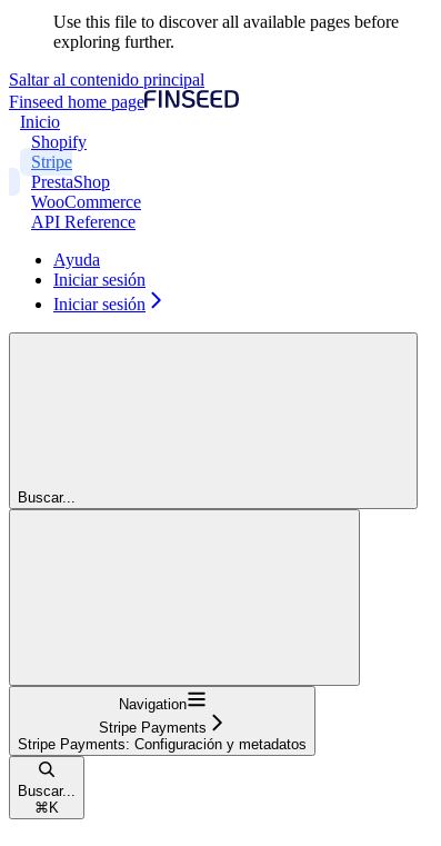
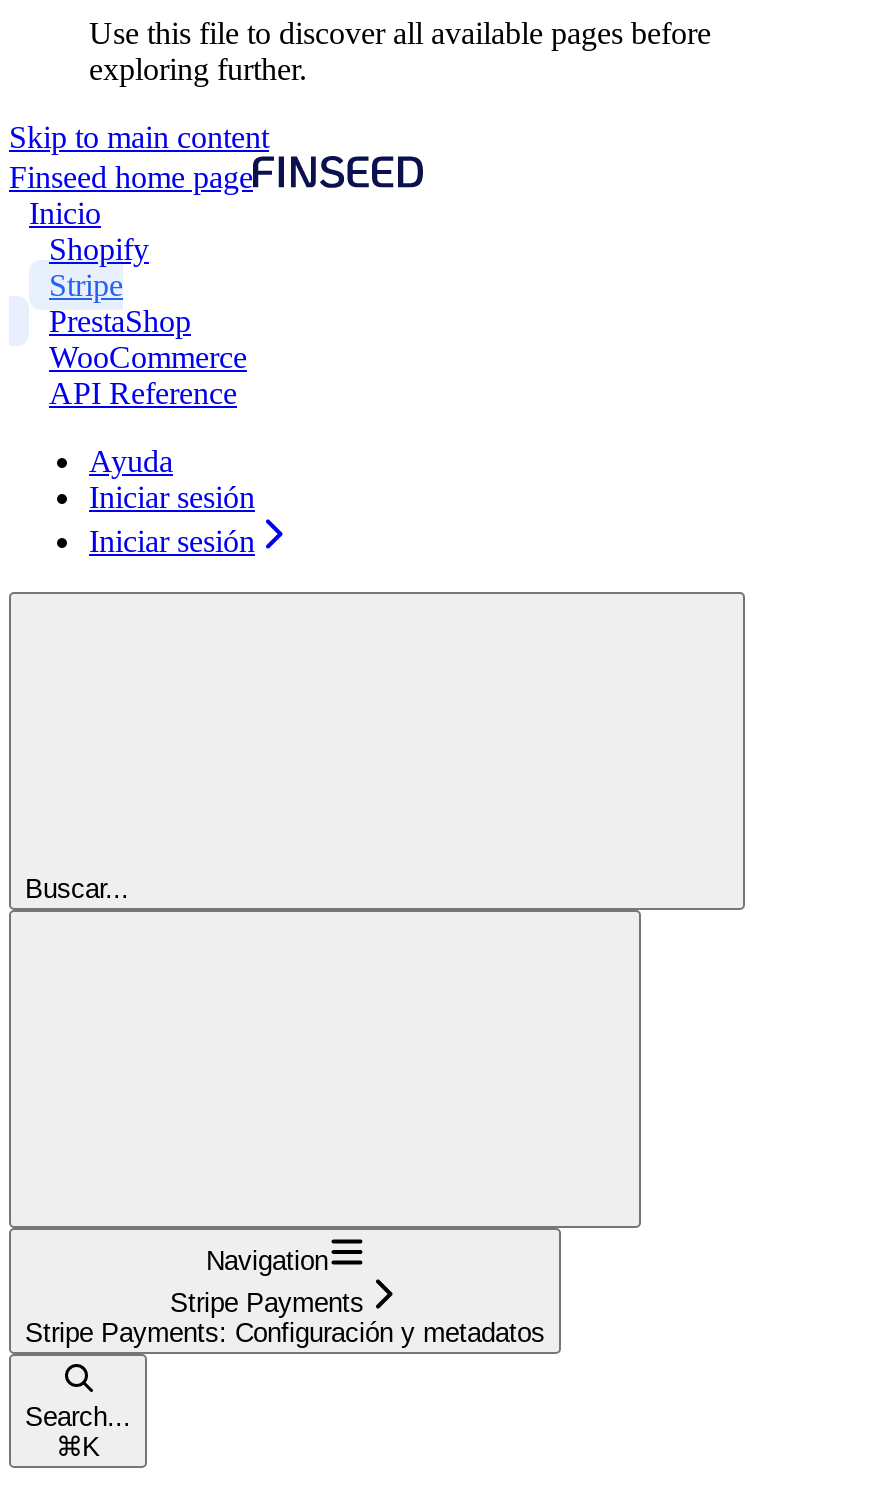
- Saltar al contenido principal
+ Skip to main content

- Buscar...
+ Search...
